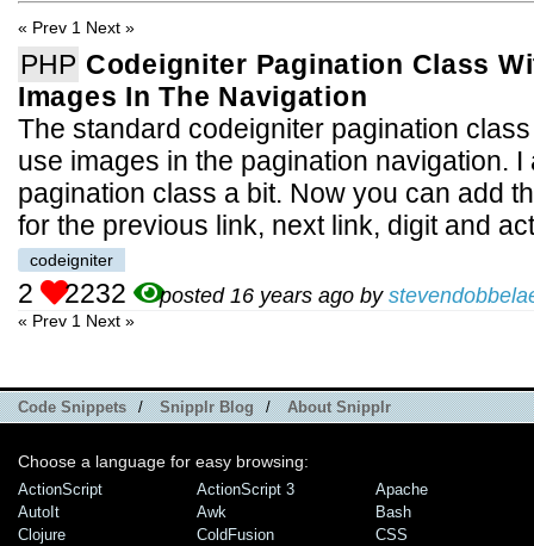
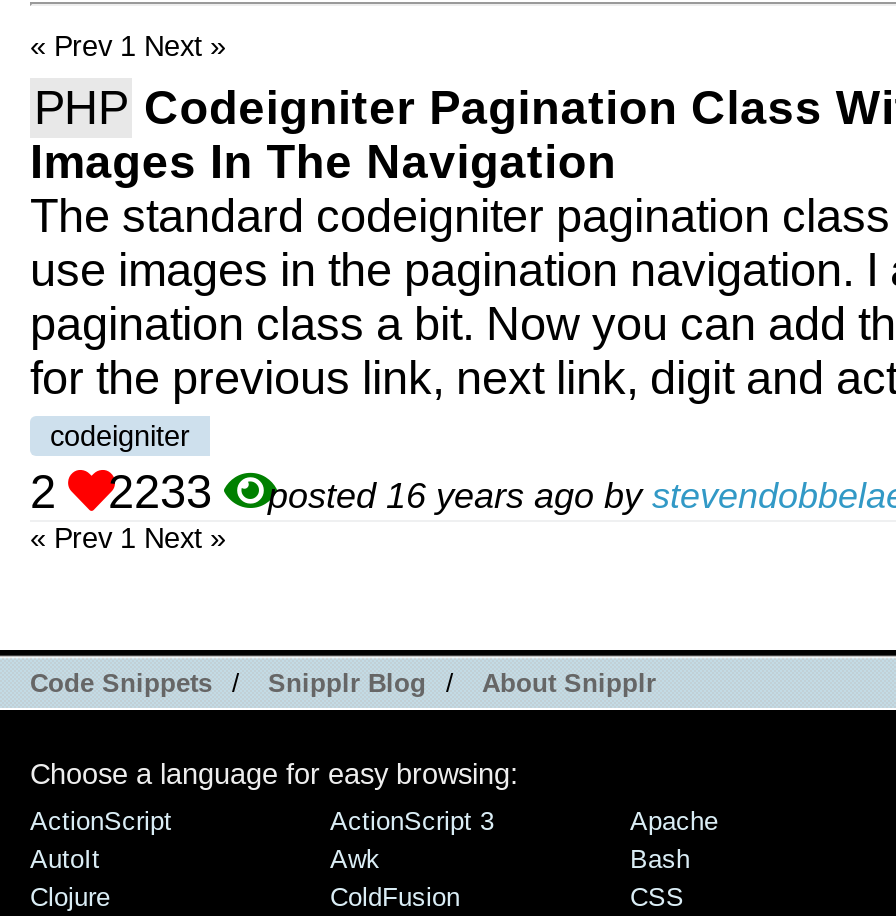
- 2232
+ 2233
